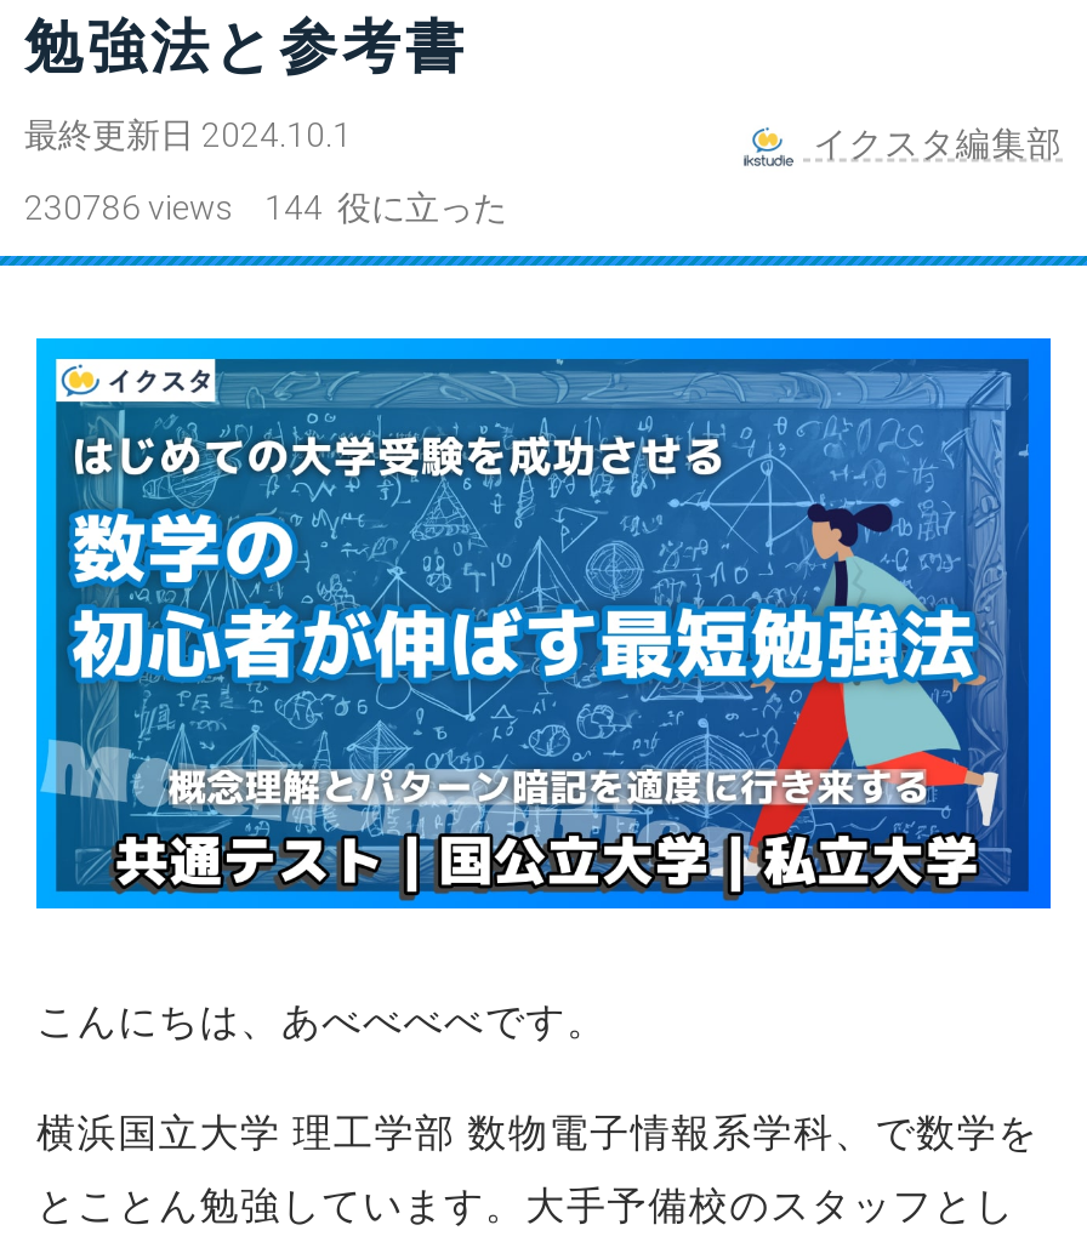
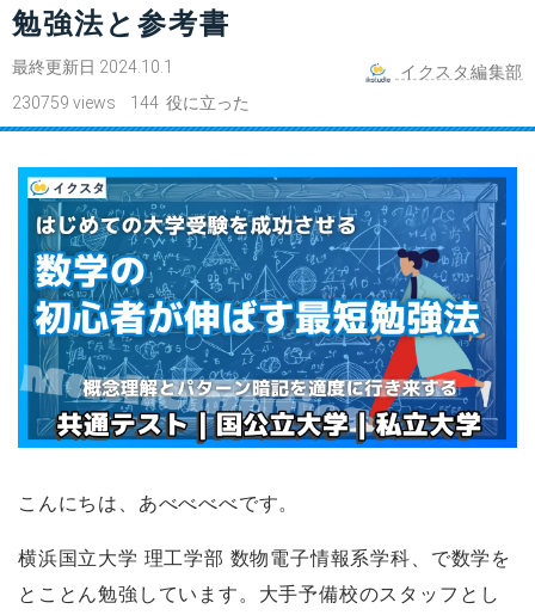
- 230786 views 144 役に立った
+ 230759 views 144 役に立った
